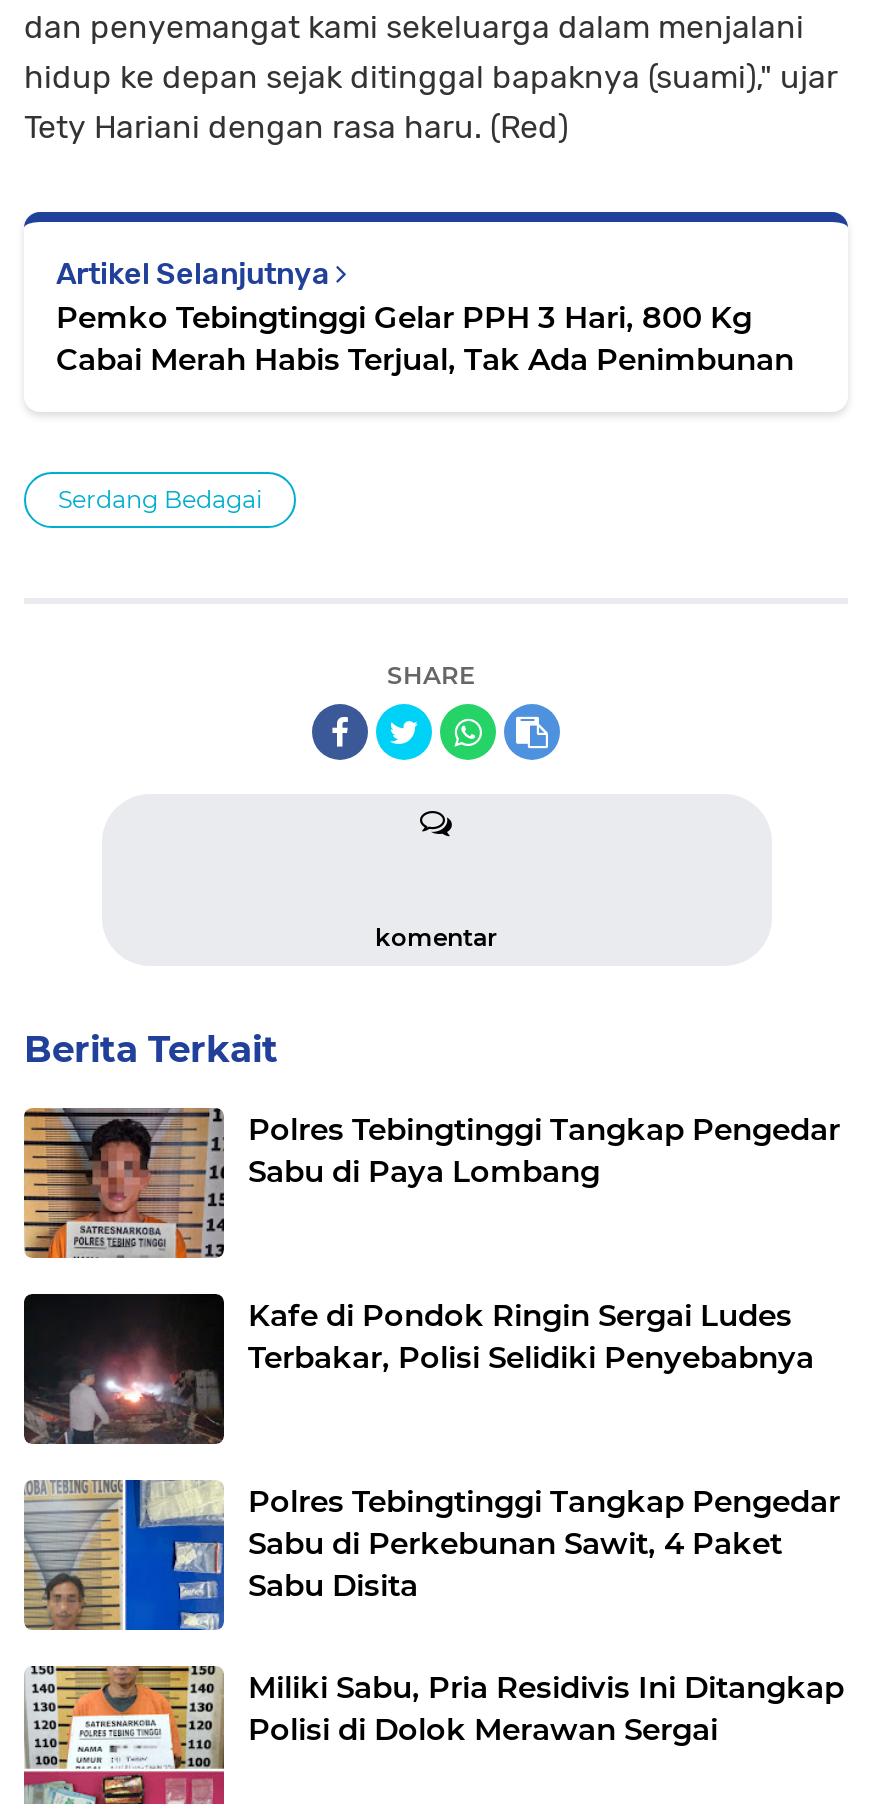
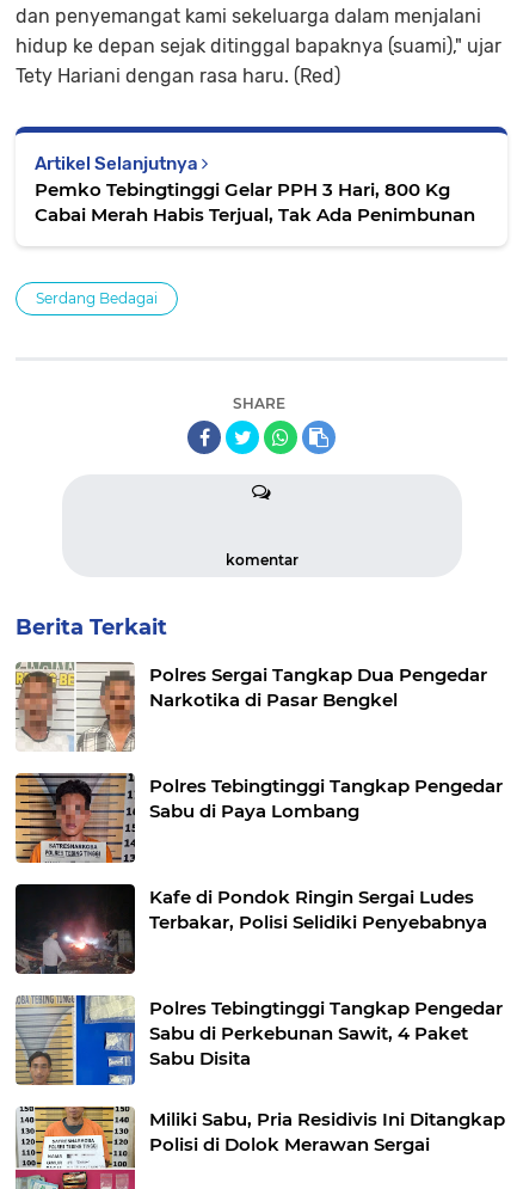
+ [image]
+ Polres Sergai Tangkap Dua Pengedar
+ Narkotika di Pasar Bengkel
